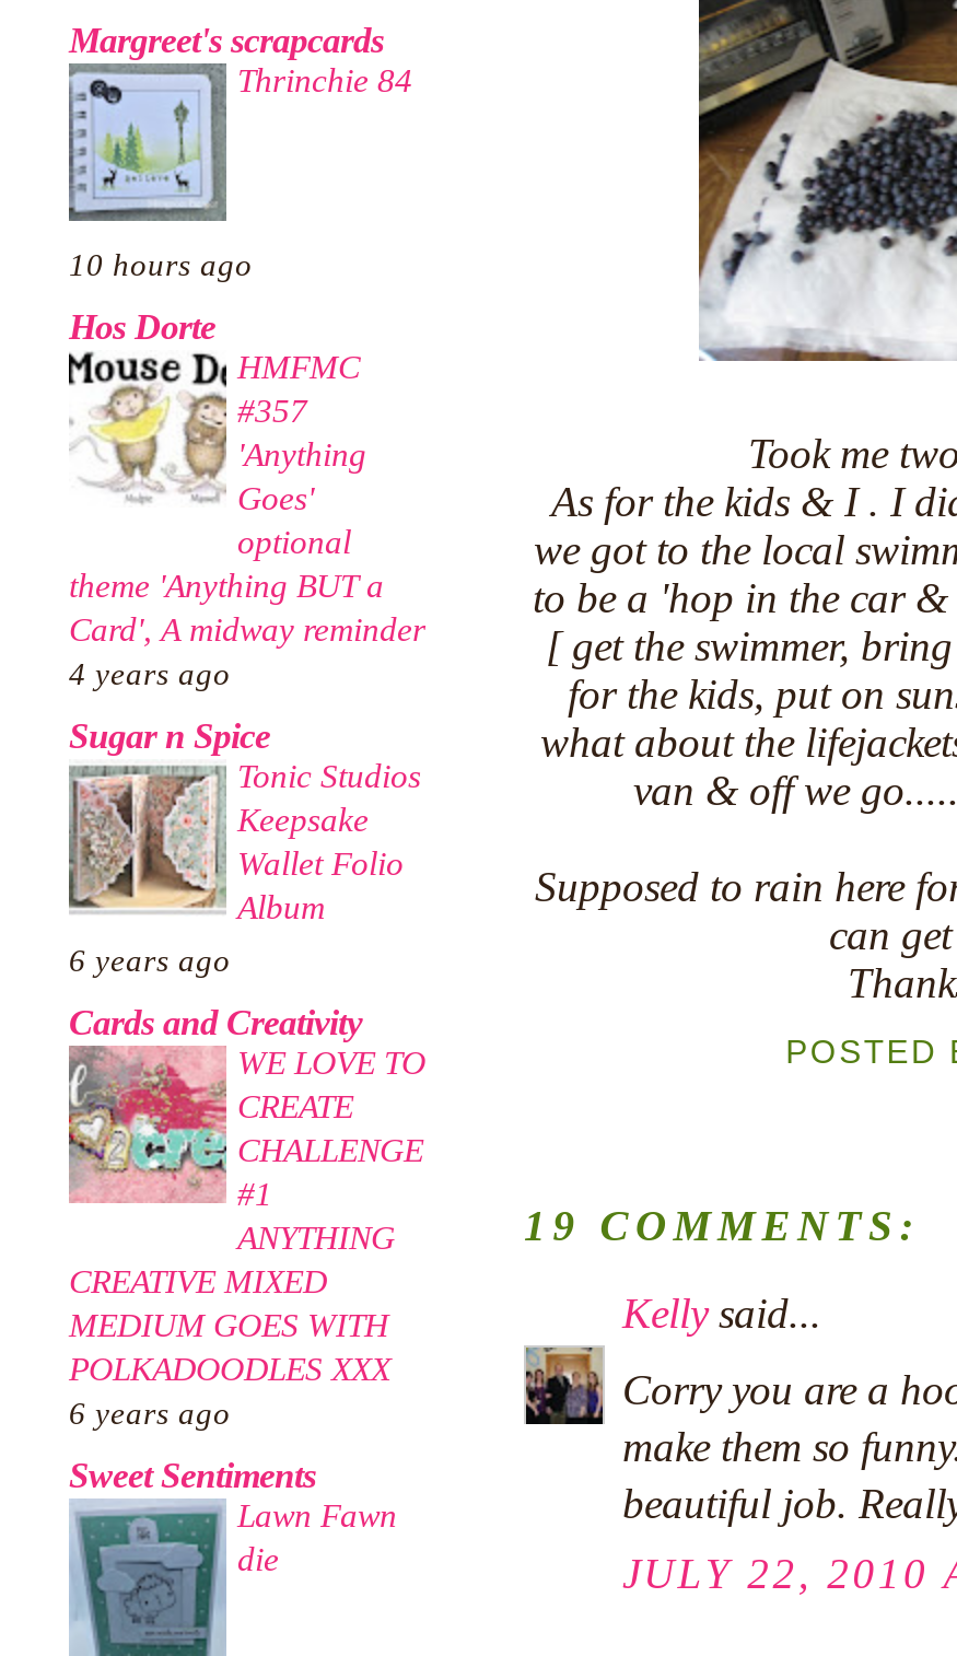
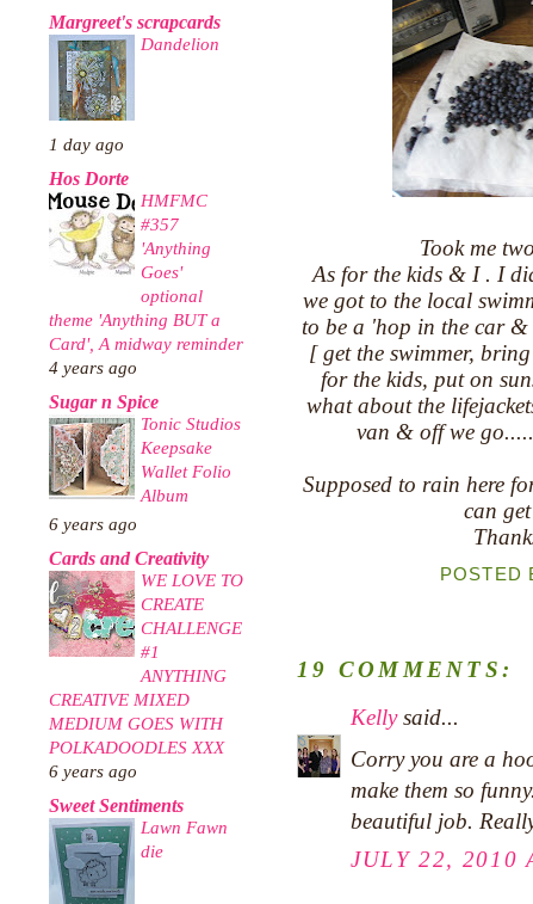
- [image]
- Thrinchie 84
+ [image]
+ Dandelion

- 10 hours ago
+ 1 day ago
